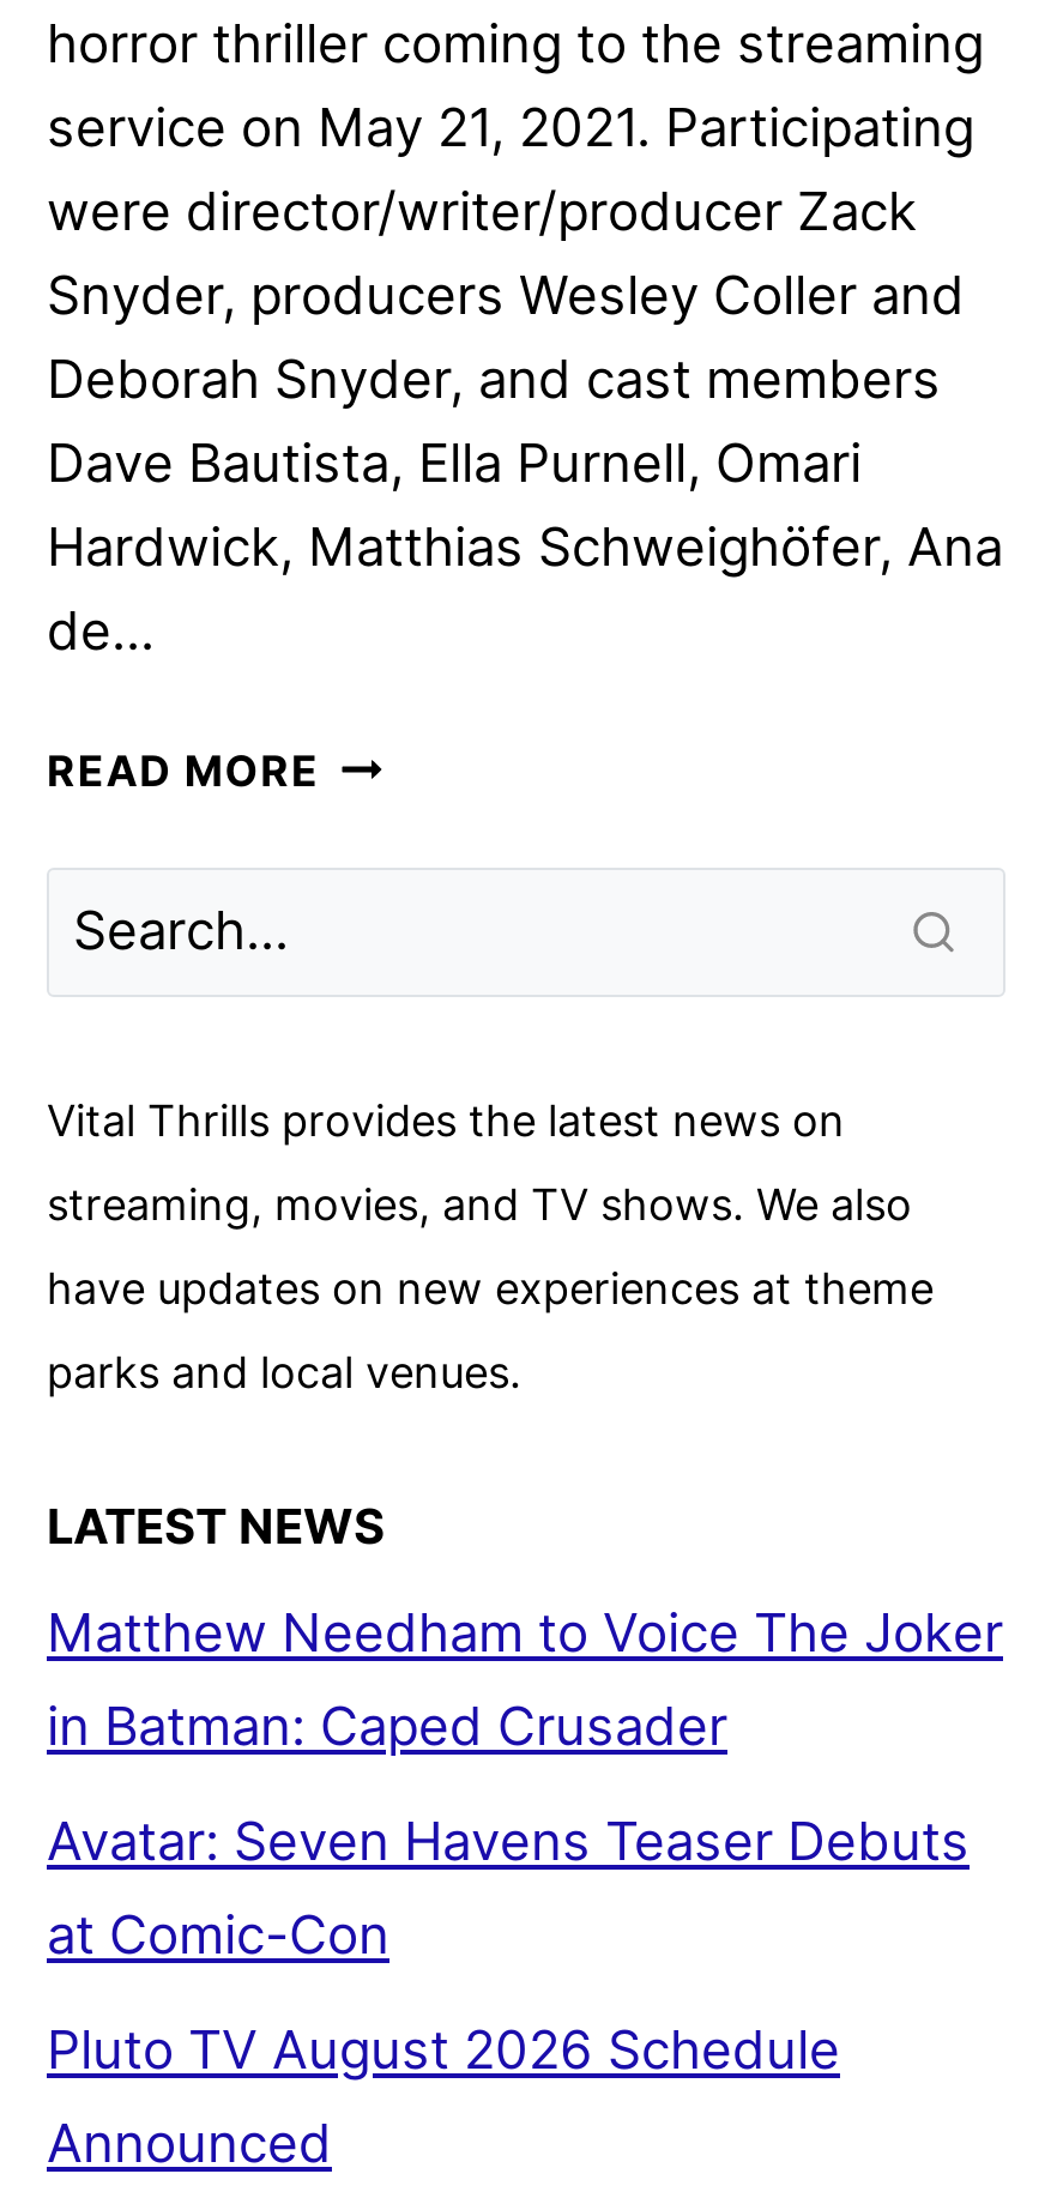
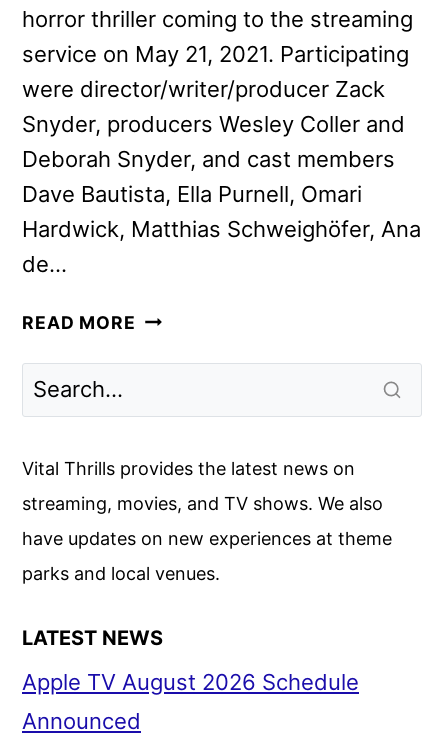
- Matthew Needham to Voice The Joker
- in Batman: Caped Crusader
- Avatar: Seven Havens Teaser Debuts
- at Comic-Con
- Pluto TV August 2026 Schedule
+ Apple TV August 2026 Schedule
